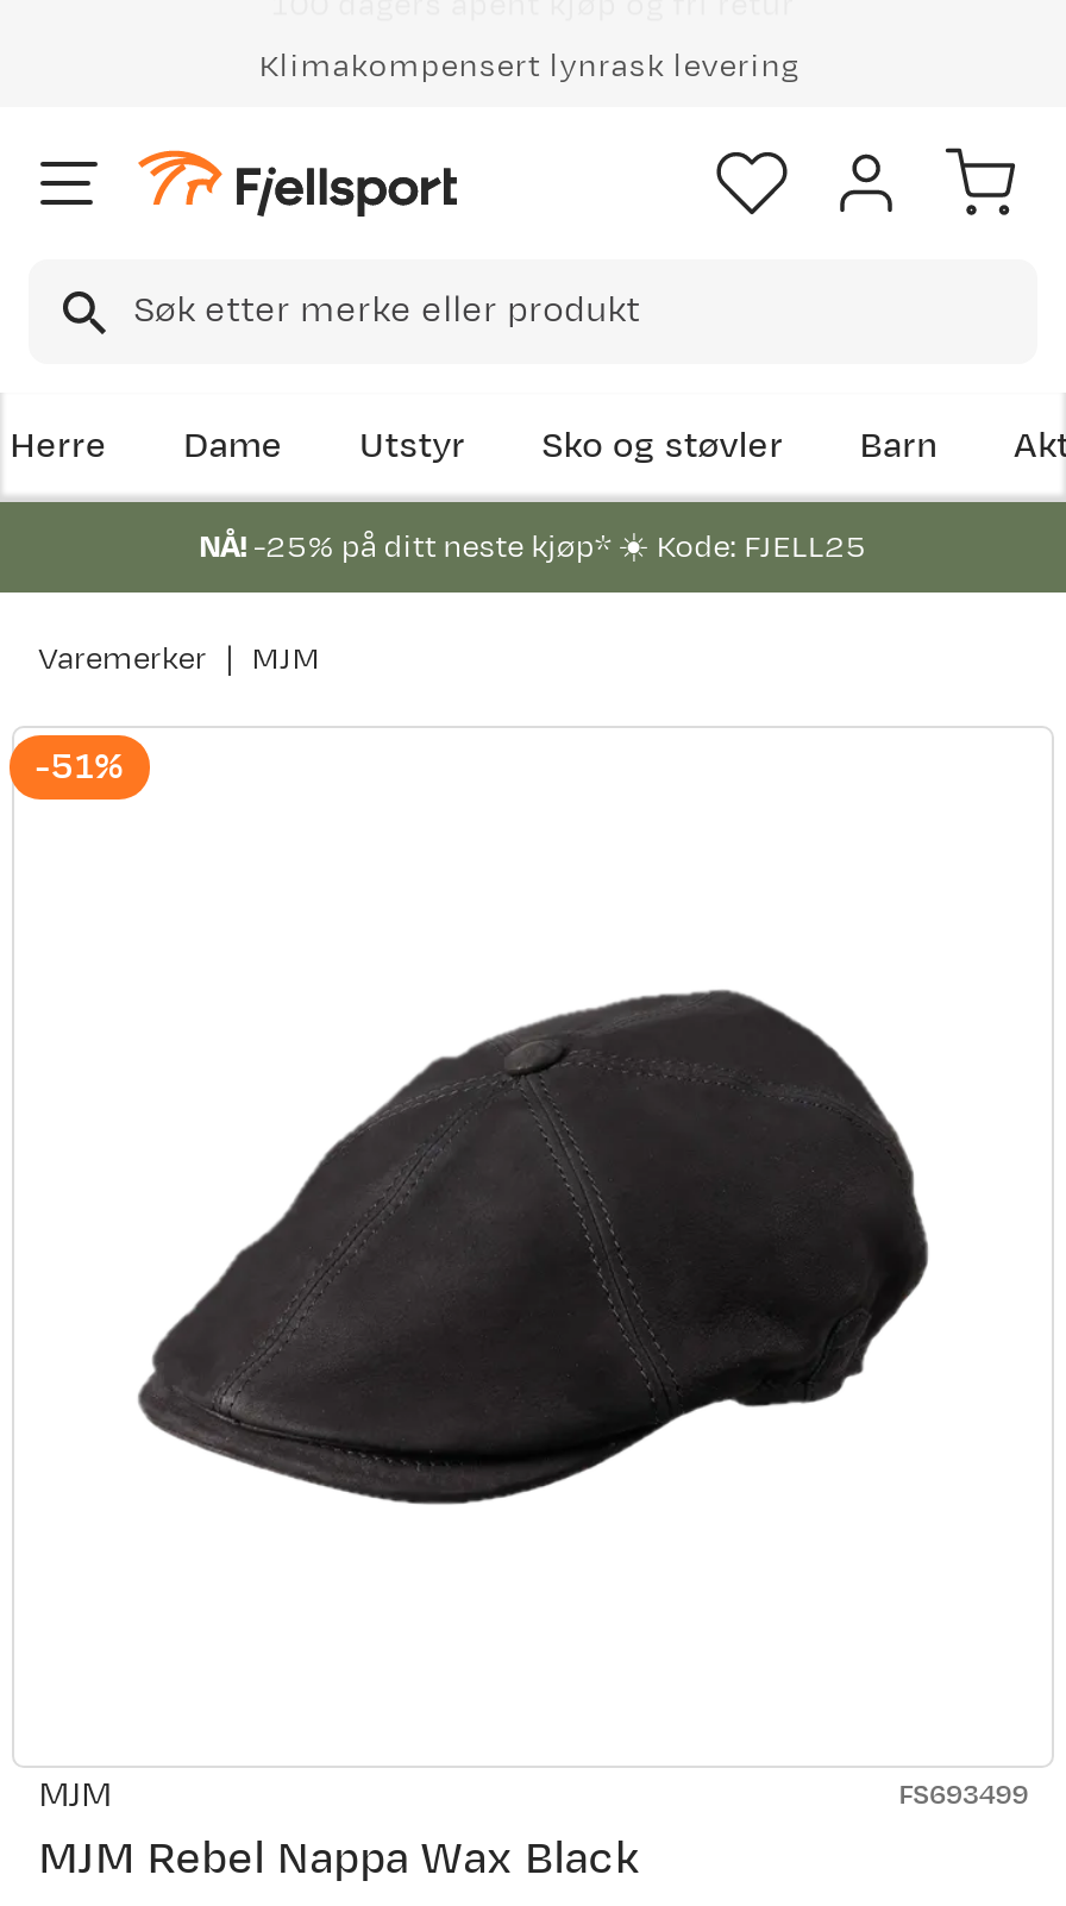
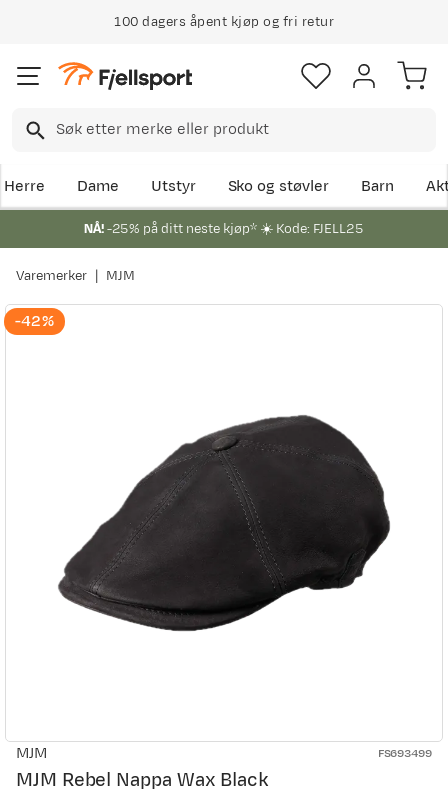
- Klimakompensert lynrask levering
+ 100 dagers åpent kjøp og fri retur

- -51%
+ -42%
